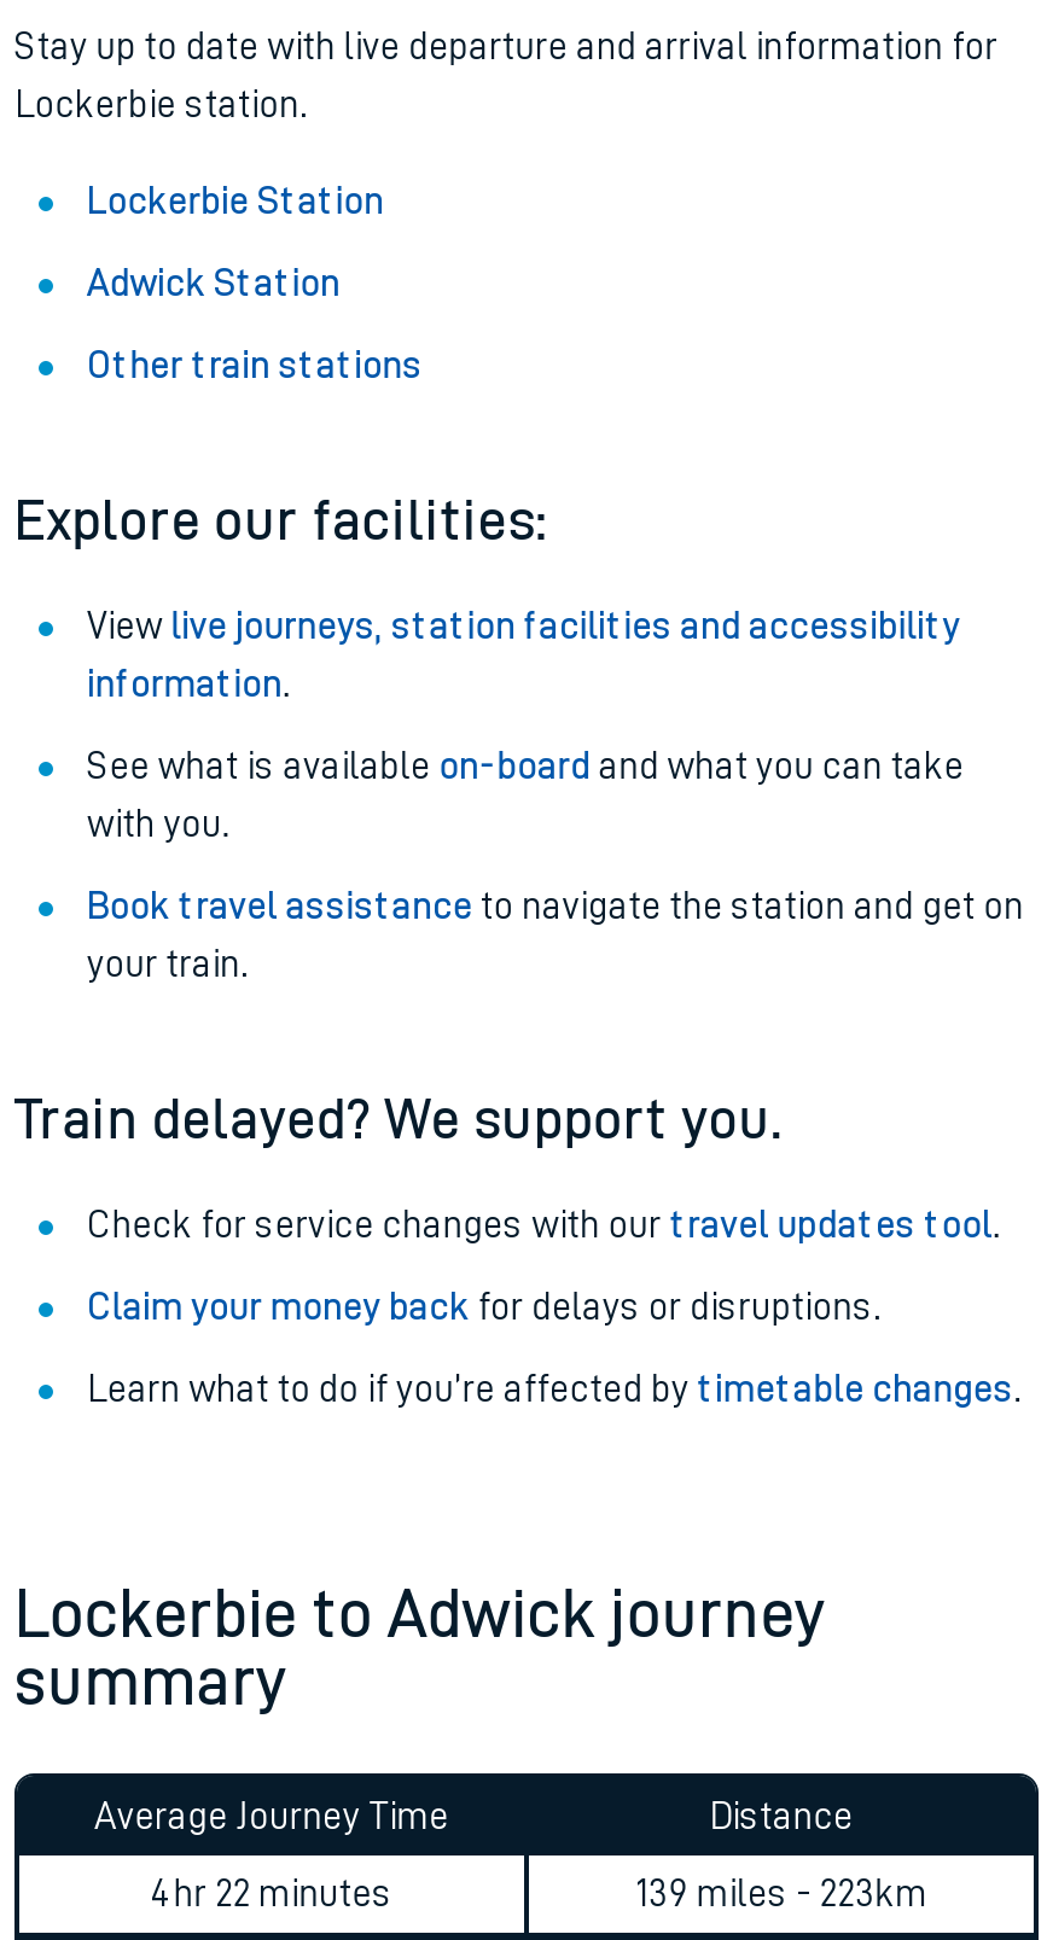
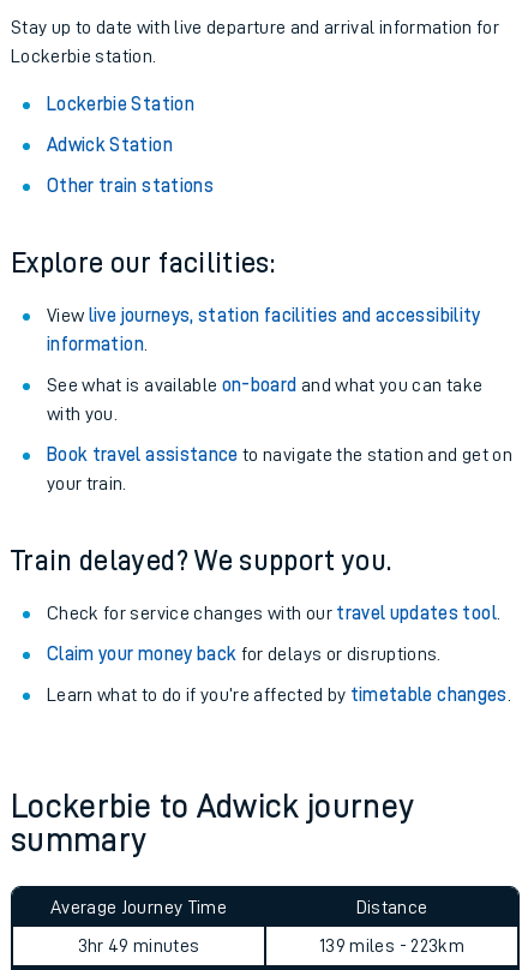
- 4hr 22 minutes
+ 3hr 49 minutes
